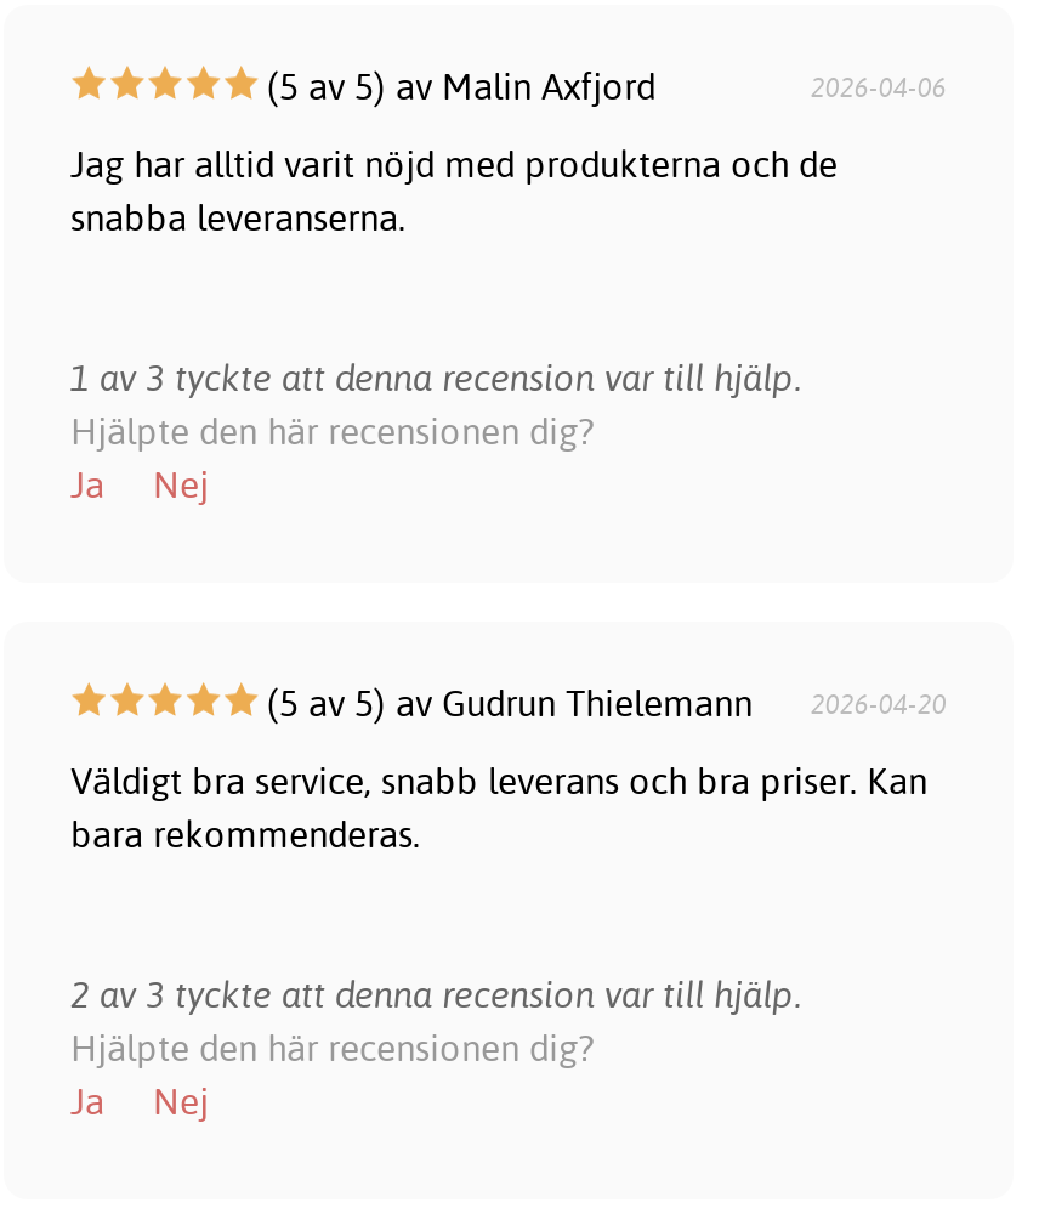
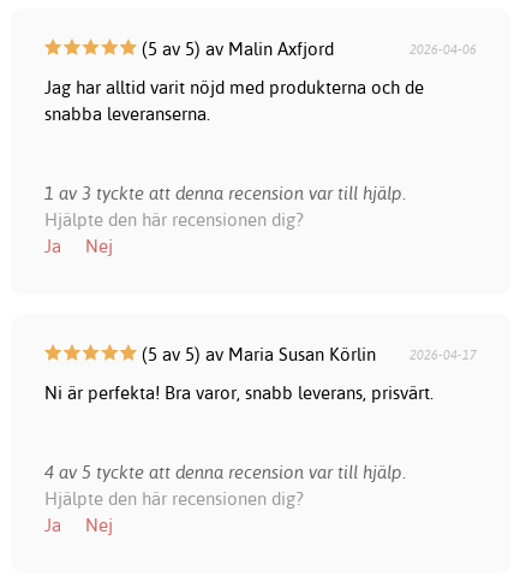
- (5 av 5) av Gudrun Thielemann
- 2026-04-20
+ (5 av 5) av Maria Susan Körlin
+ 2026-04-17

- Väldigt bra service, snabb leverans och bra priser. Kan
- bara rekommenderas.
+ Ni är perfekta! Bra varor, snabb leverans, prisvärt.

- 2 av 3 tyckte att denna recension var till hjälp.
+ 4 av 5 tyckte att denna recension var till hjälp.
